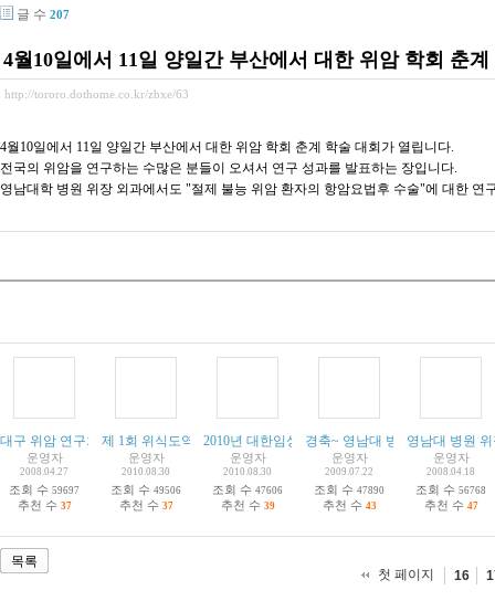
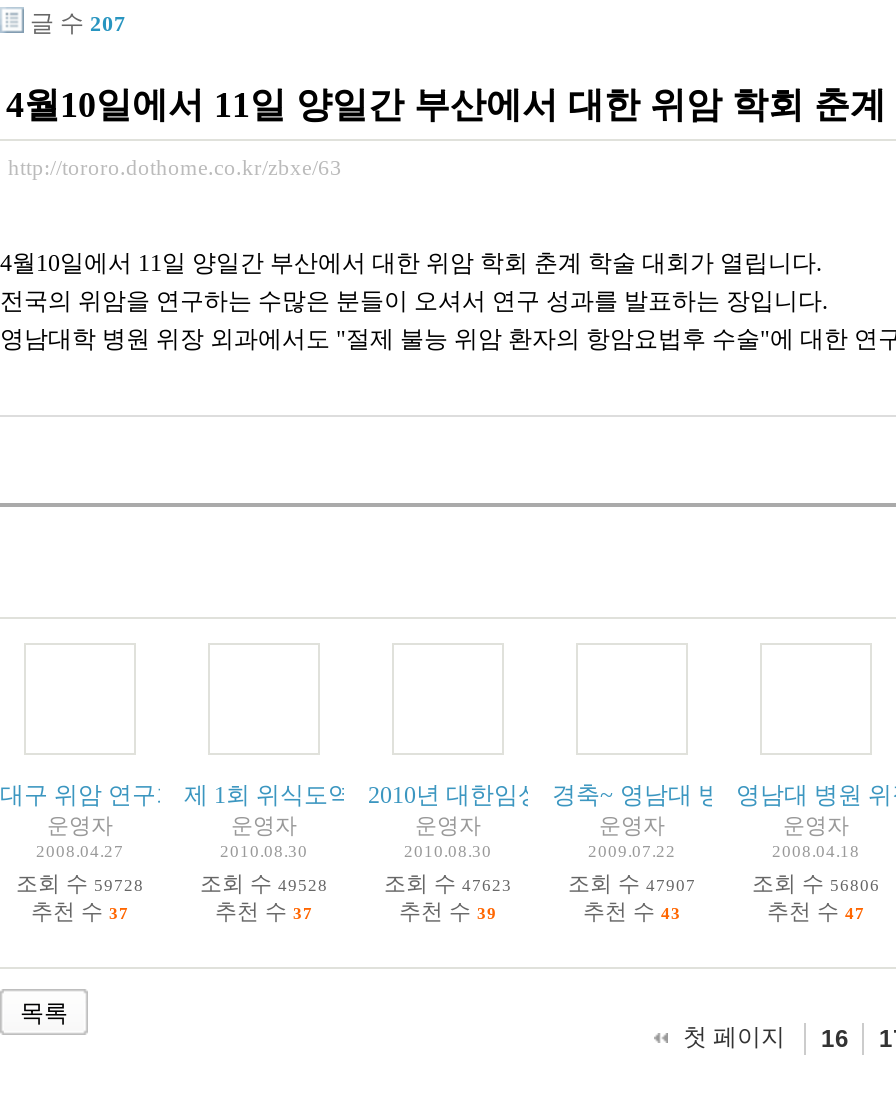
- 조회 수 59697
+ 조회 수 59728

- 조회 수 49506
+ 조회 수 49528

- 조회 수 47606
+ 조회 수 47623

- 조회 수 47890
+ 조회 수 47907

- 조회 수 56768
+ 조회 수 56806
